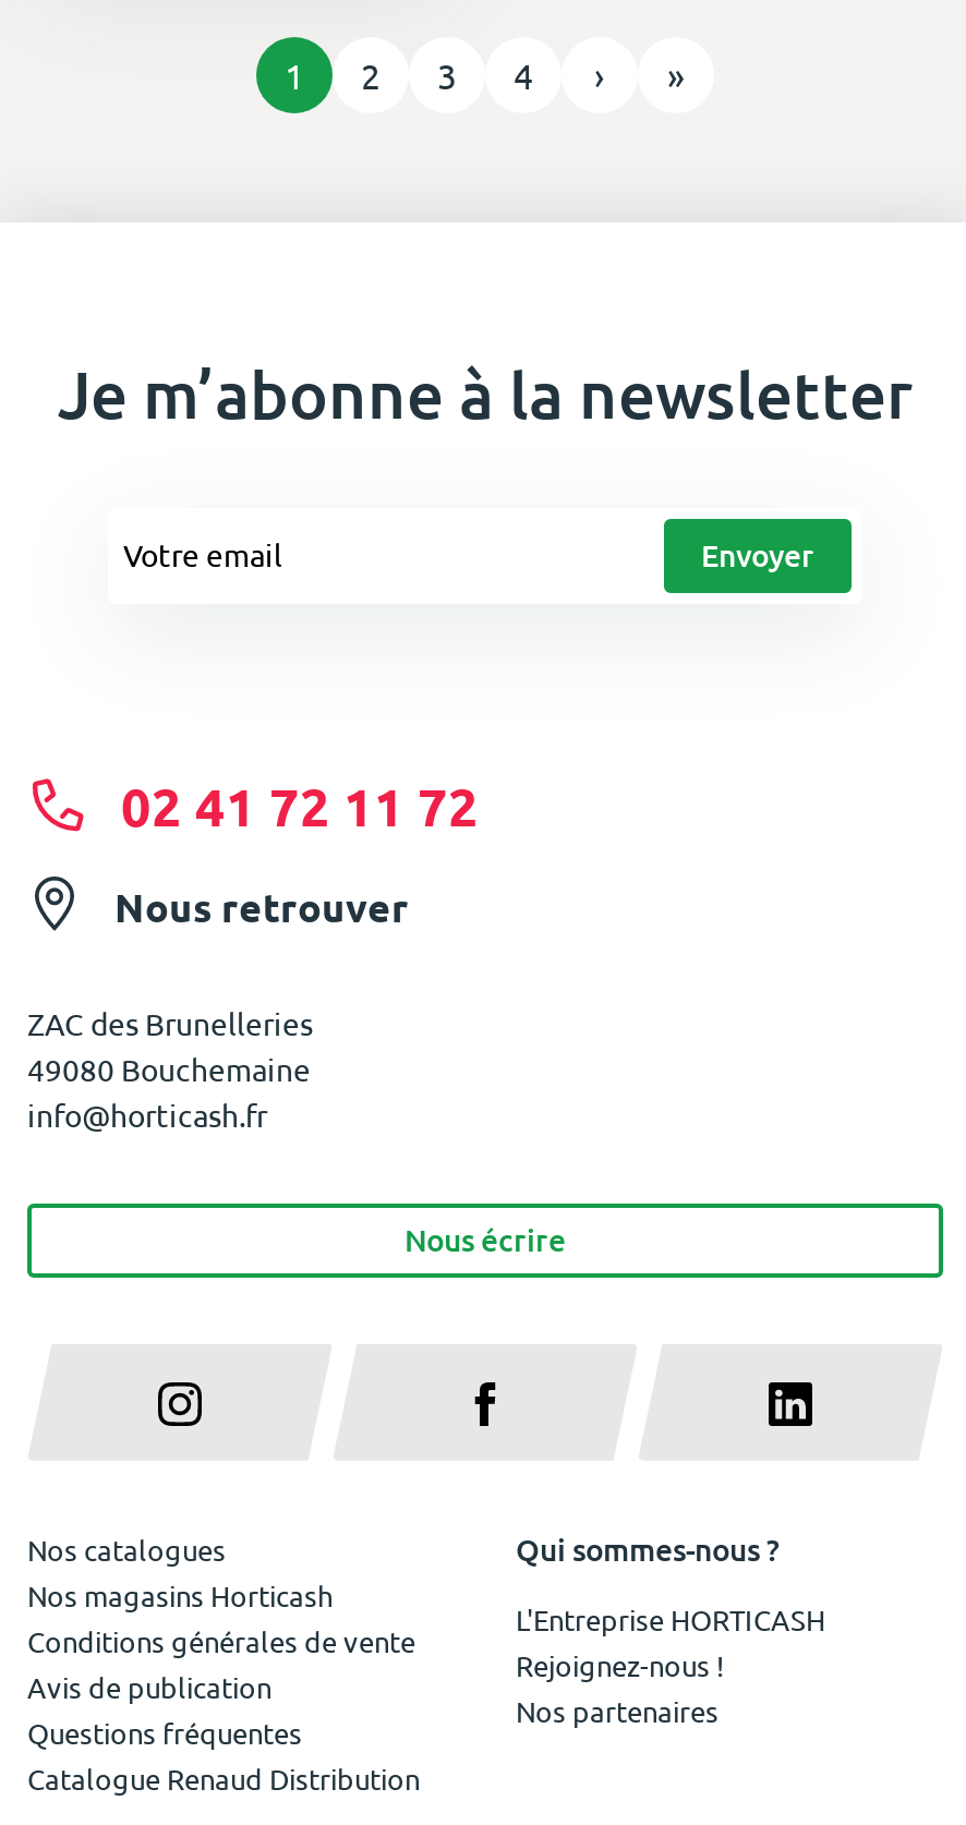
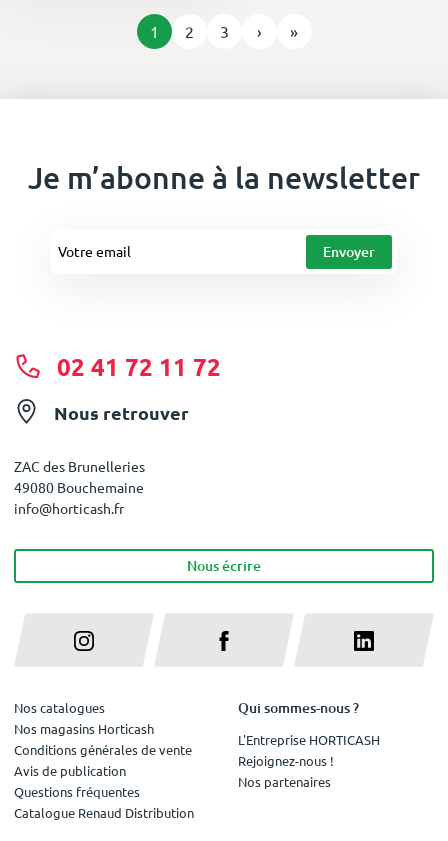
- 4
